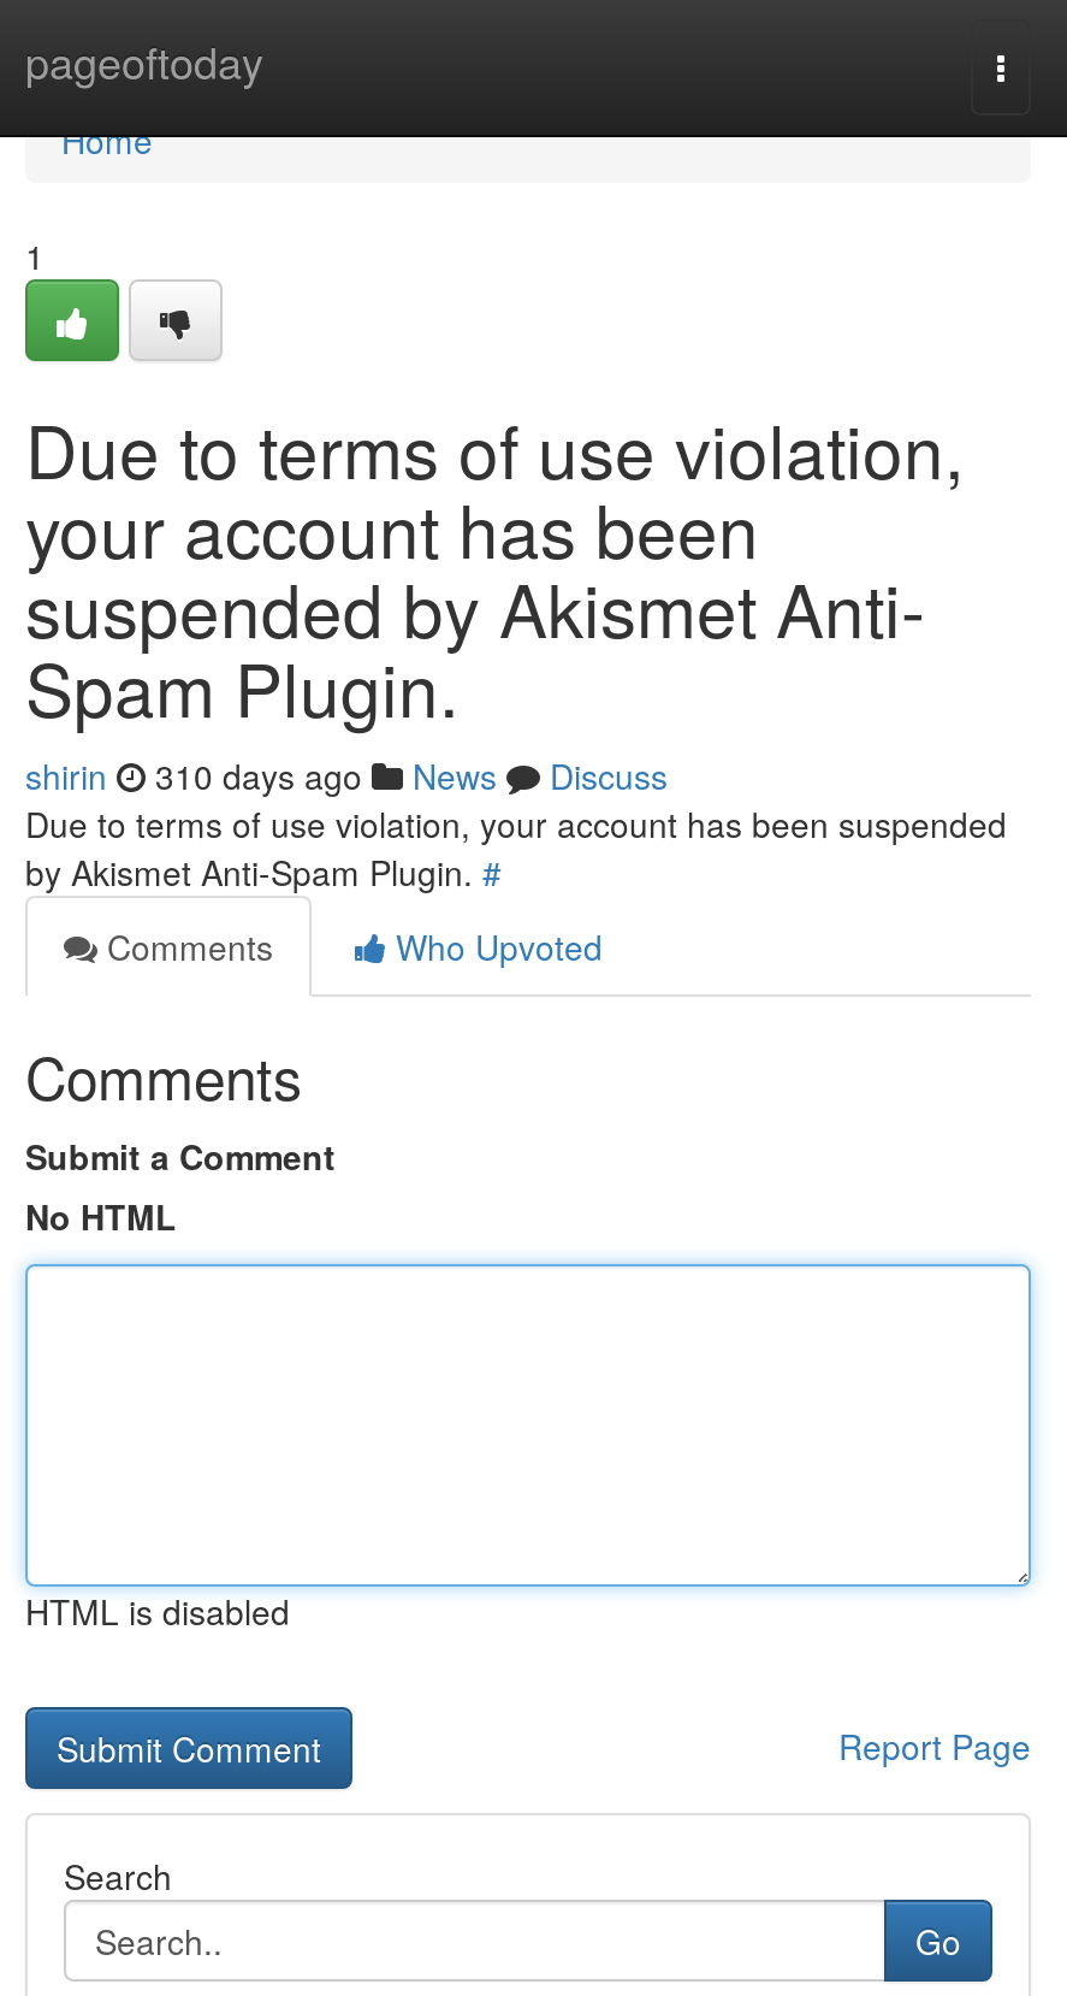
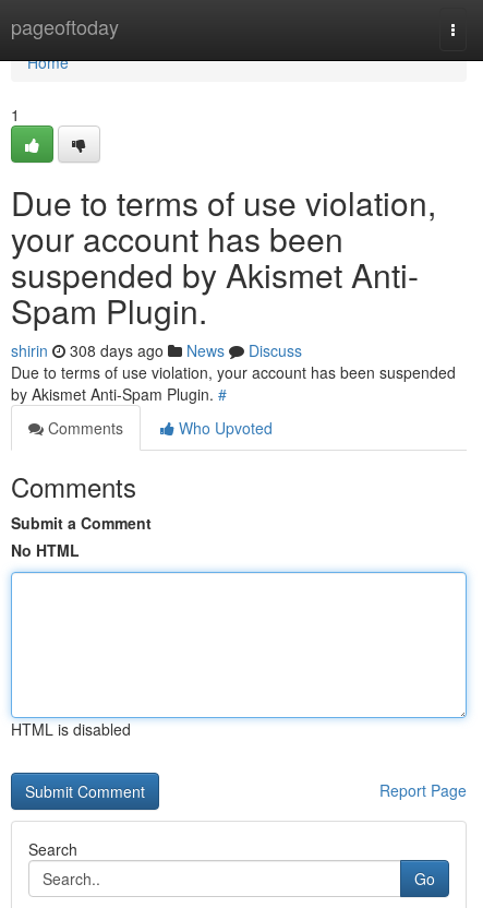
- shirin 310 days ago News Discuss
+ shirin 308 days ago News Discuss
